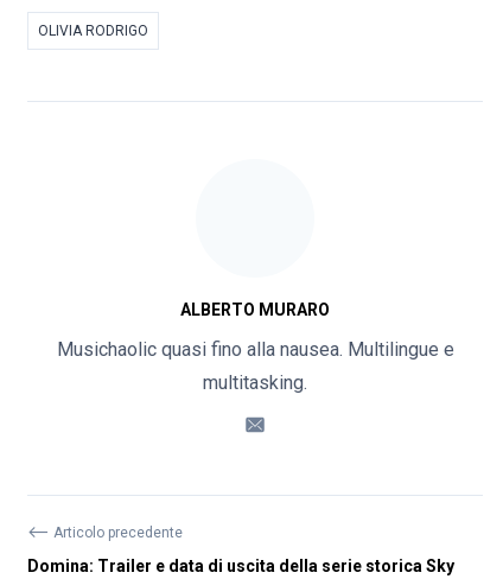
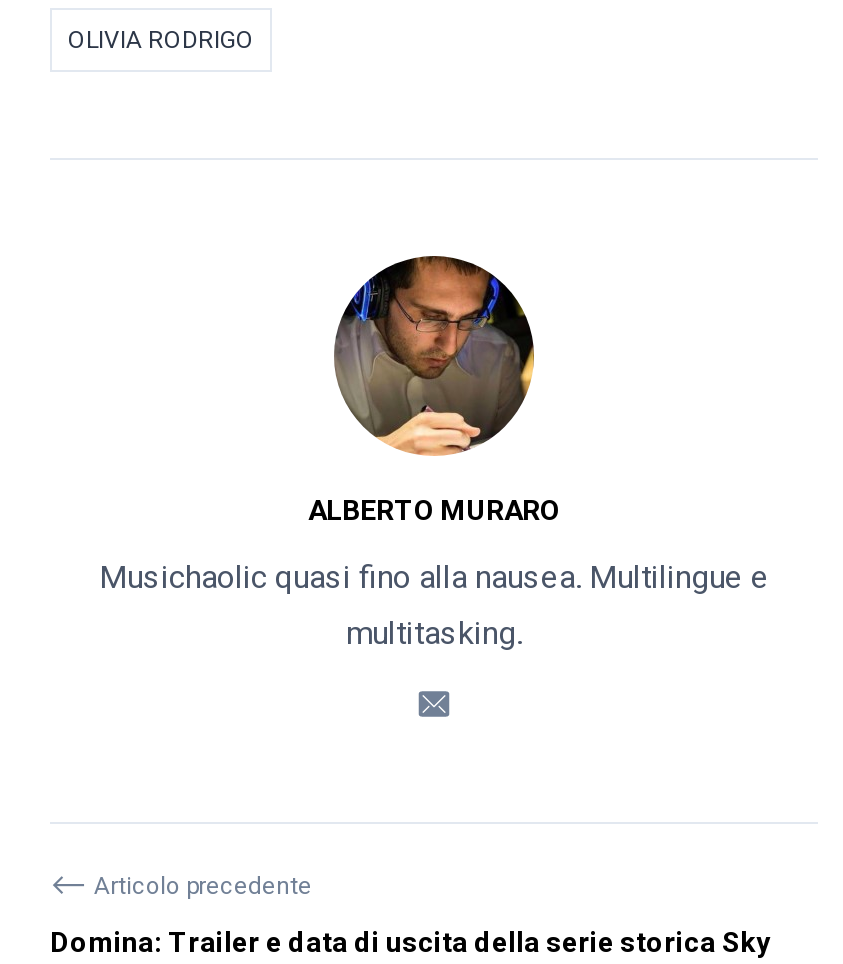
+ [image]
